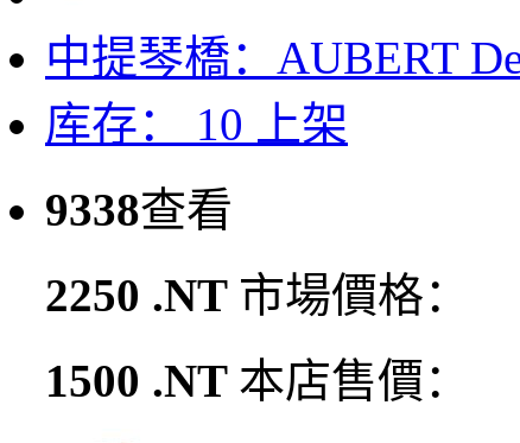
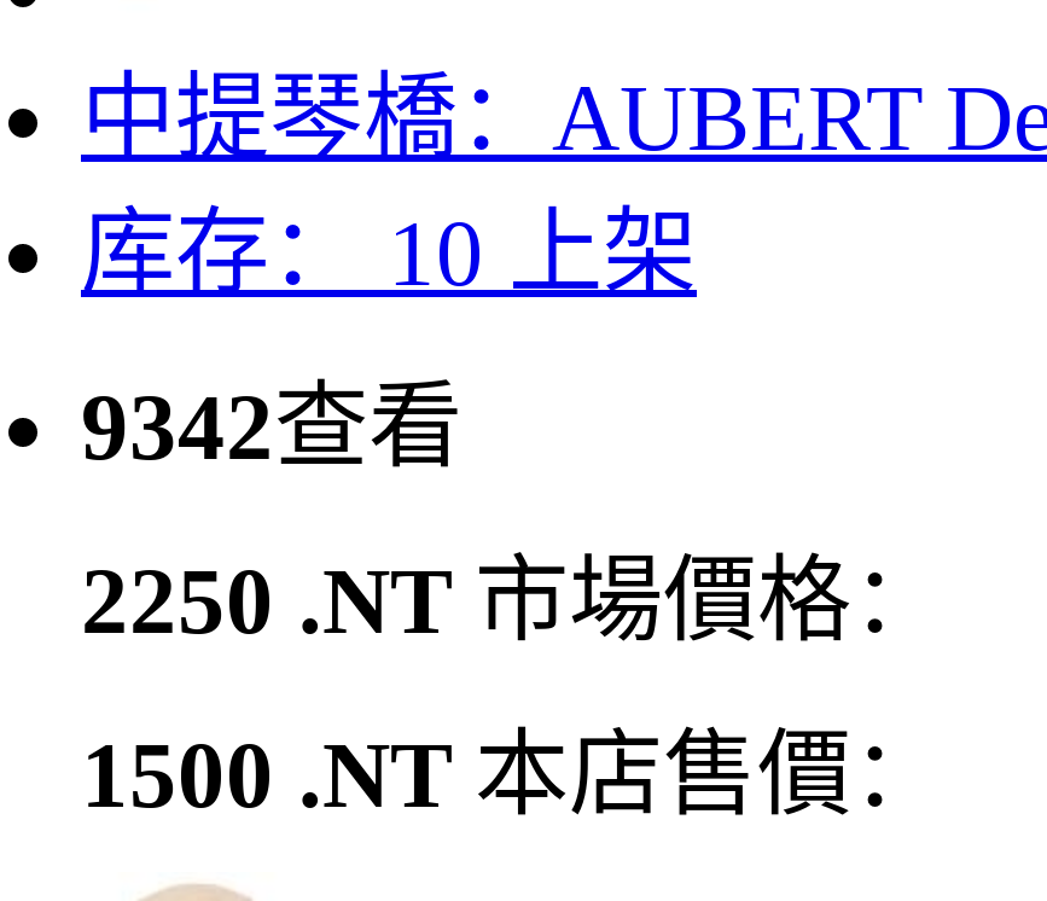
- 9338查看
+ 9342查看
